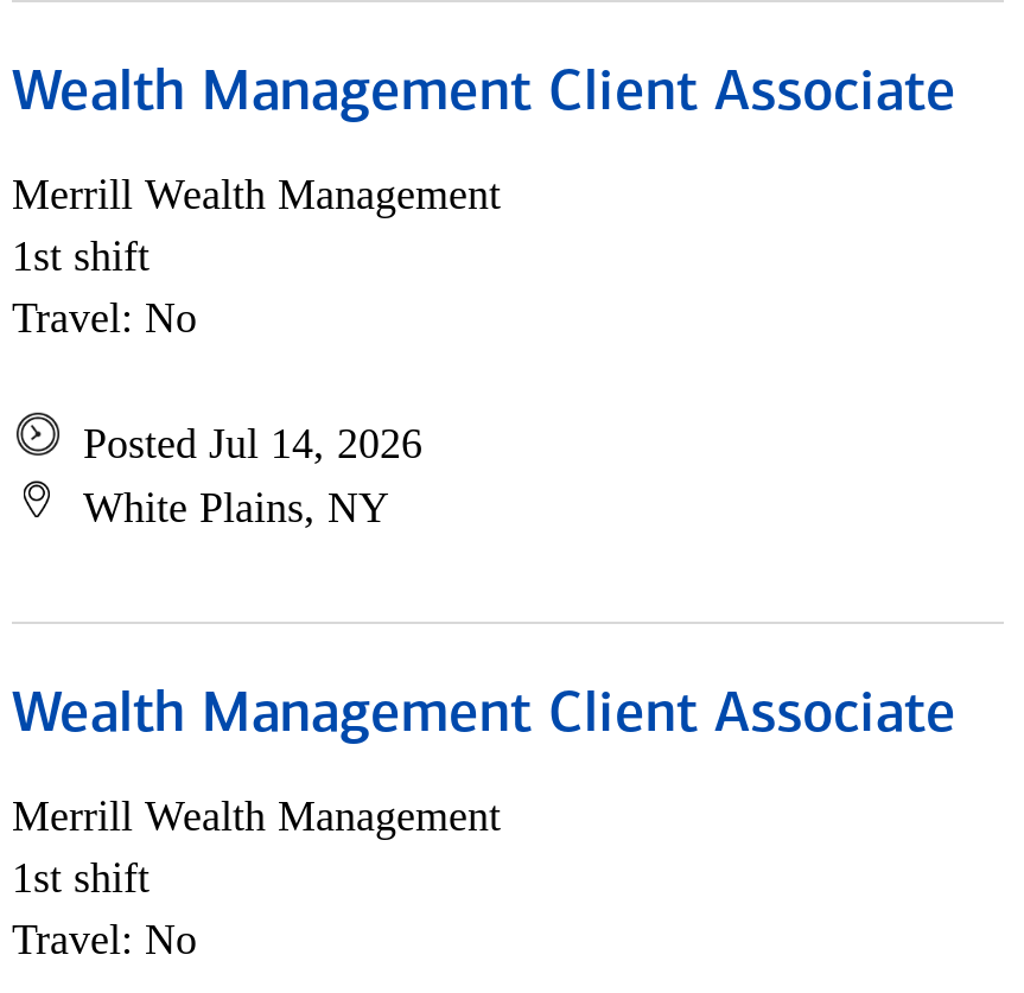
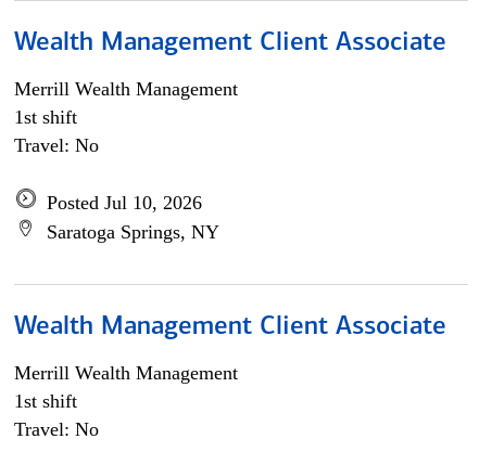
- Posted Jul 14, 2026
+ Posted Jul 10, 2026

- White Plains, NY
+ Saratoga Springs, NY
